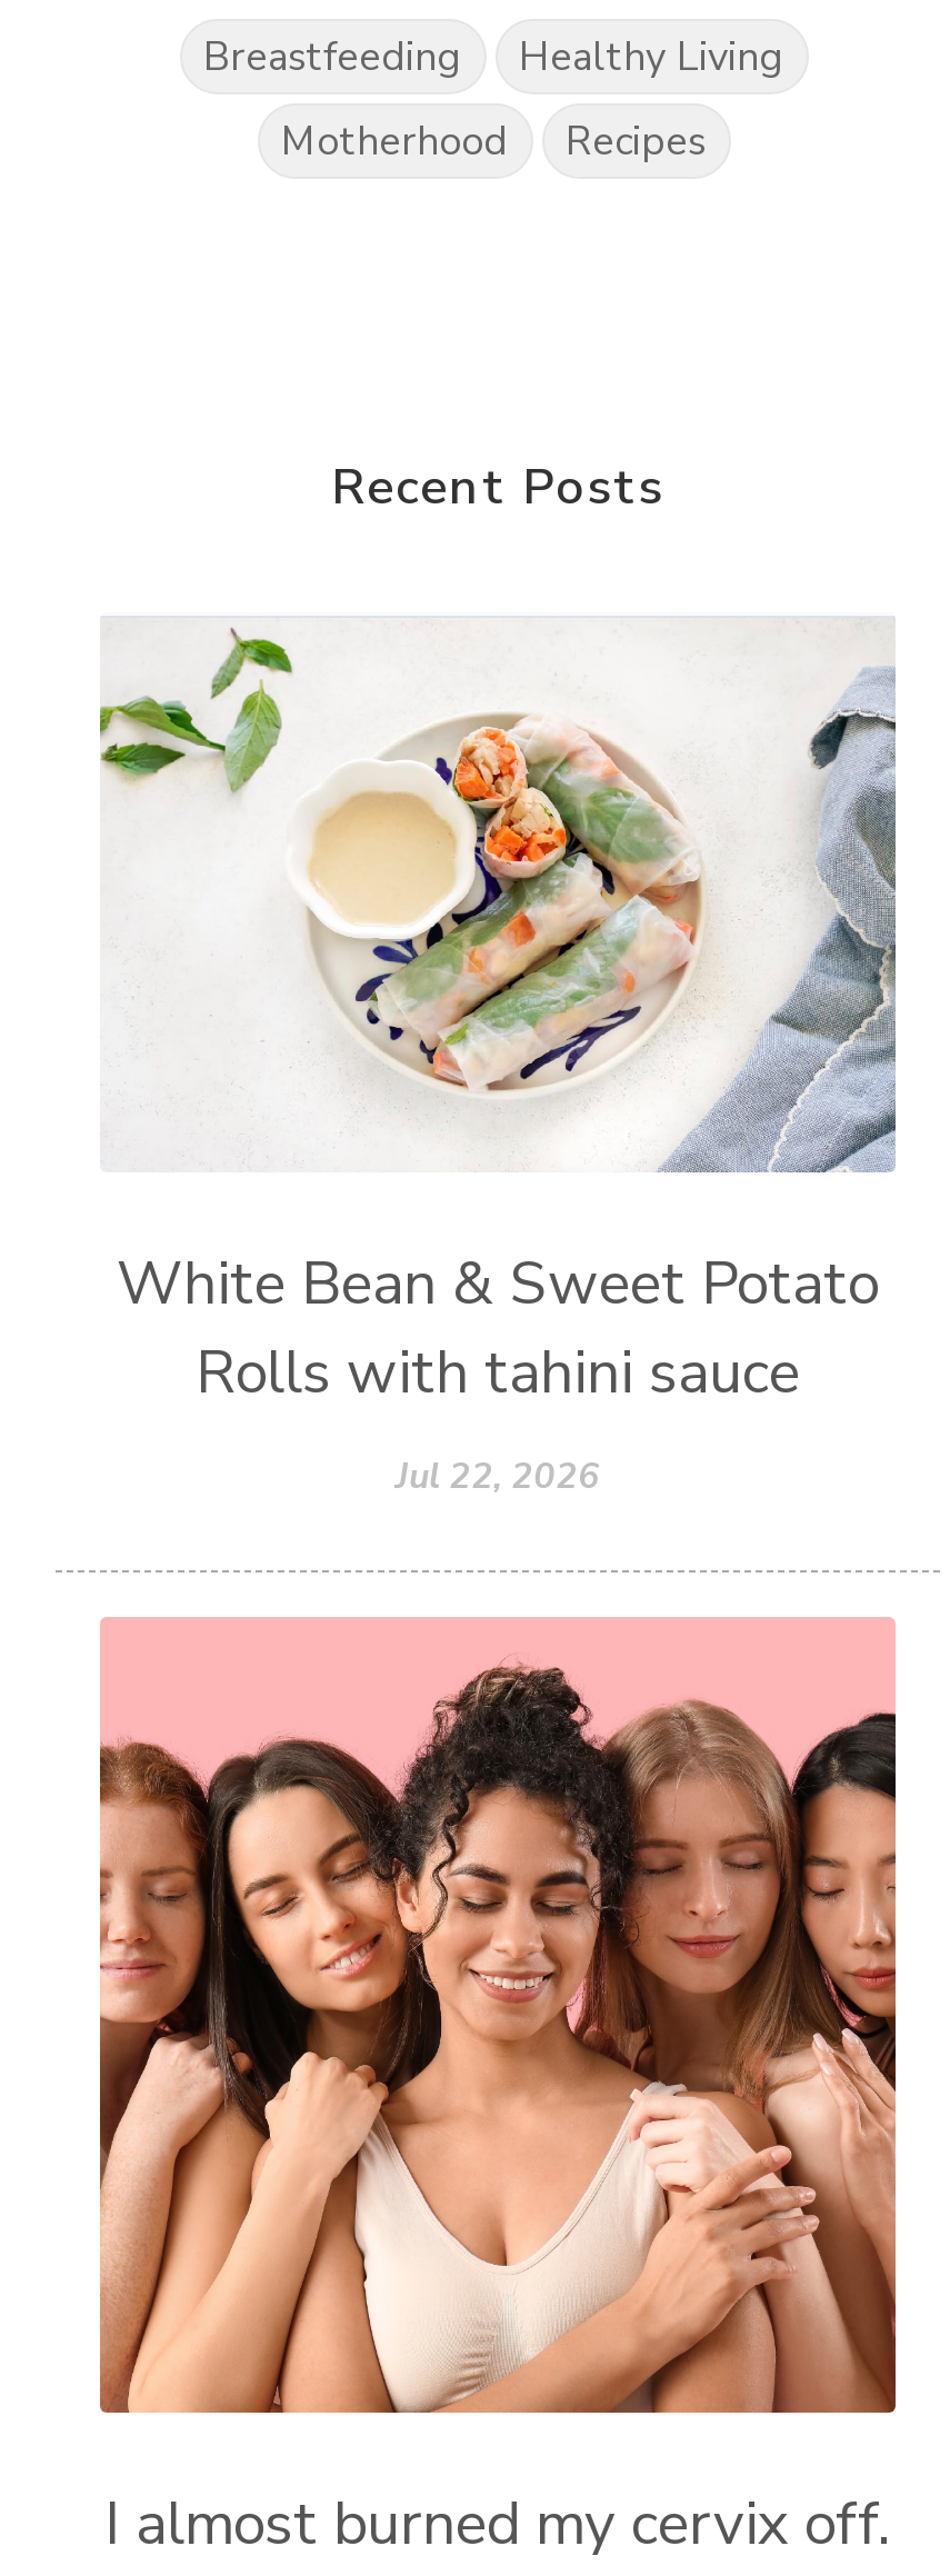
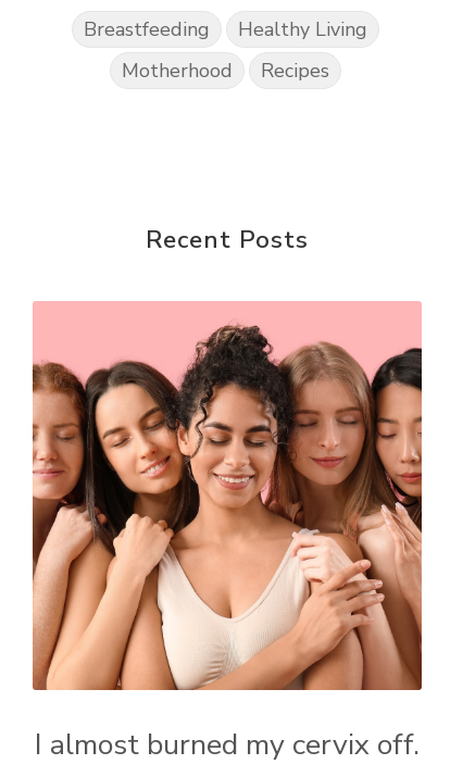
- [image]
- White Bean & Sweet Potato
- Rolls with tahini sauce
- Jul 22, 2026
